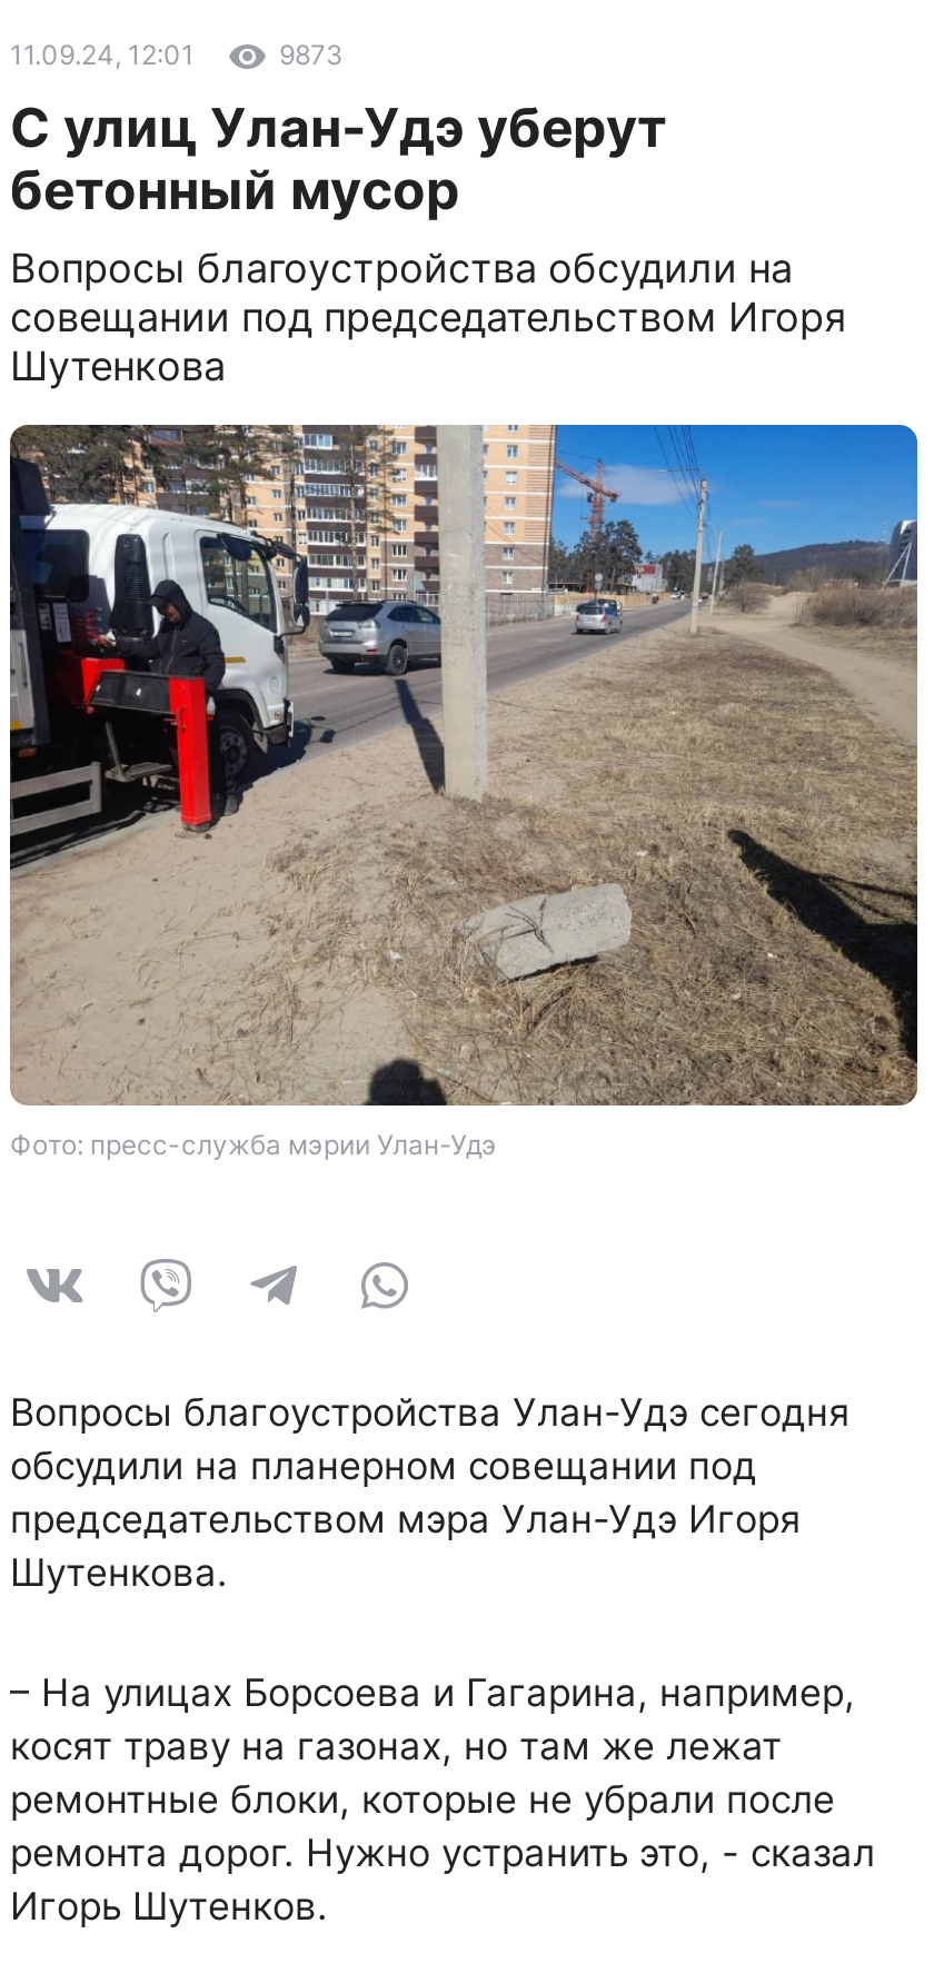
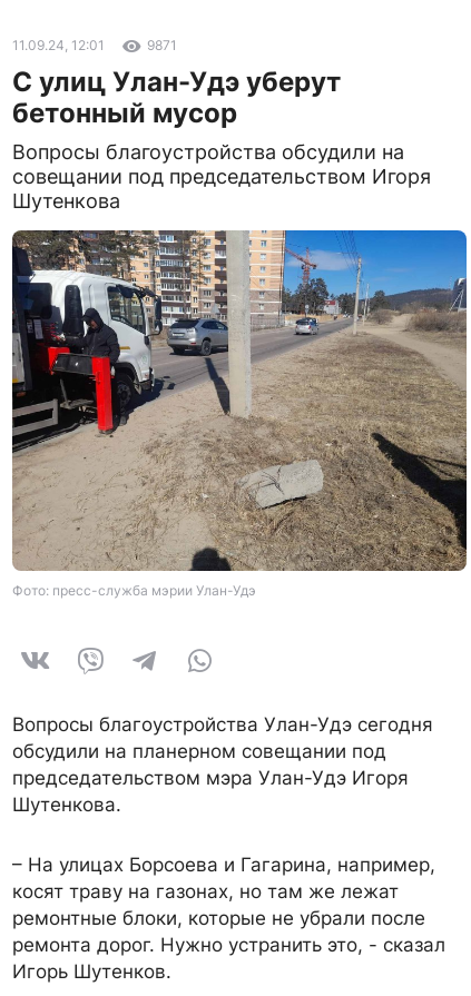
- 9873
+ 9871
